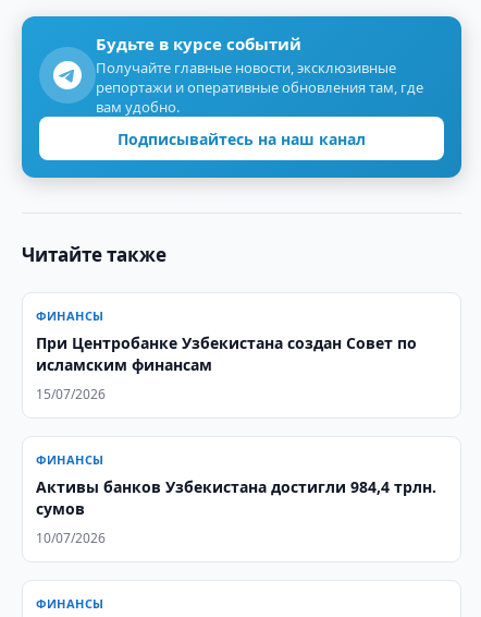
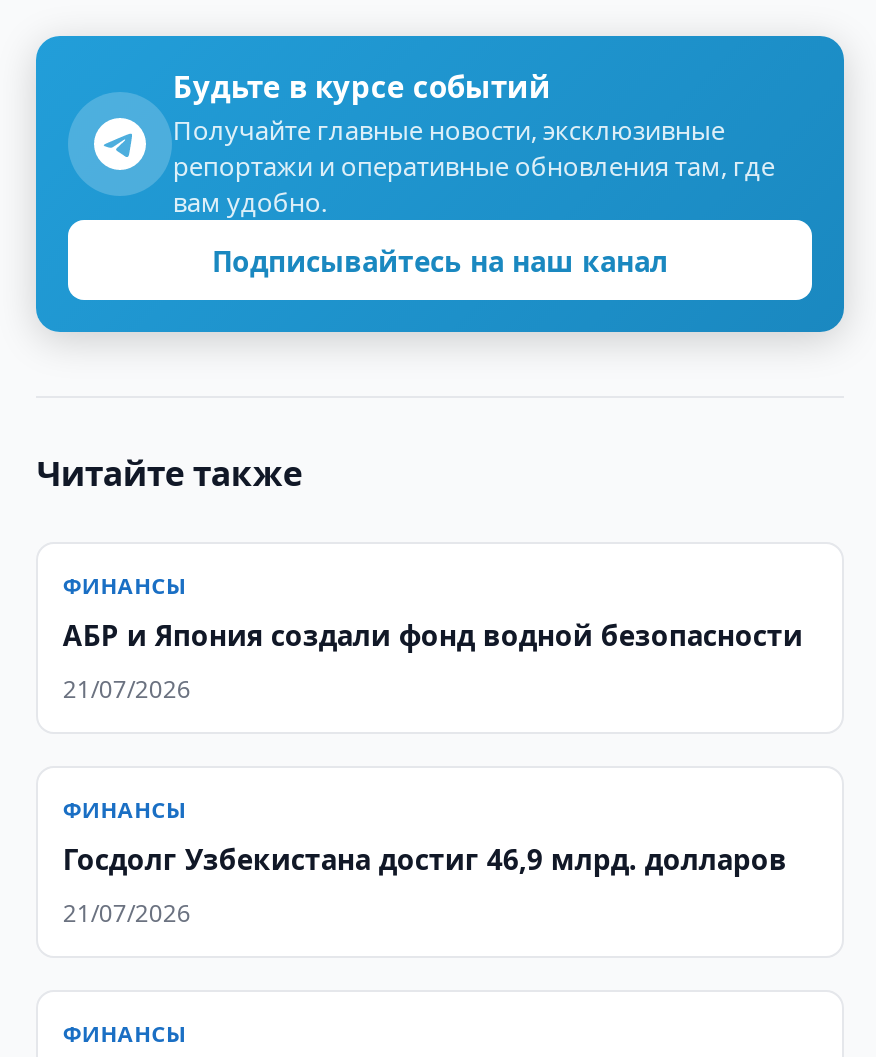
- При Центробанке Узбекистана создан Совет по
- исламским финансам
+ АБР и Япония создали фонд водной безопасности

- 15/07/2026
+ 21/07/2026

- Активы банков Узбекистана достигли 984,4 трлн.
- сумов
+ Госдолг Узбекистана достиг 46,9 млрд. долларов

- 10/07/2026
+ 21/07/2026
